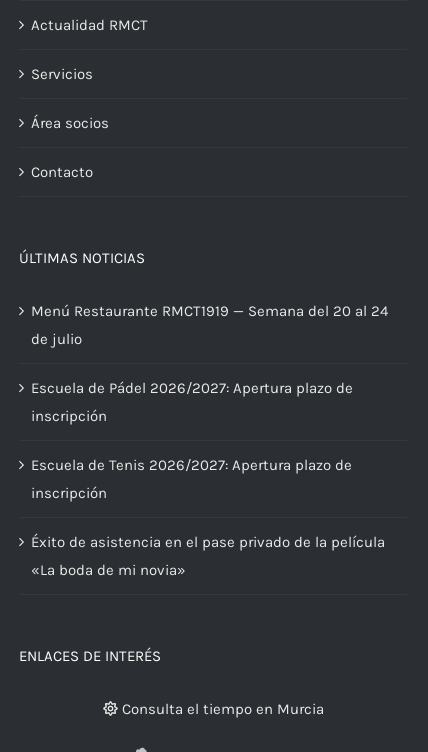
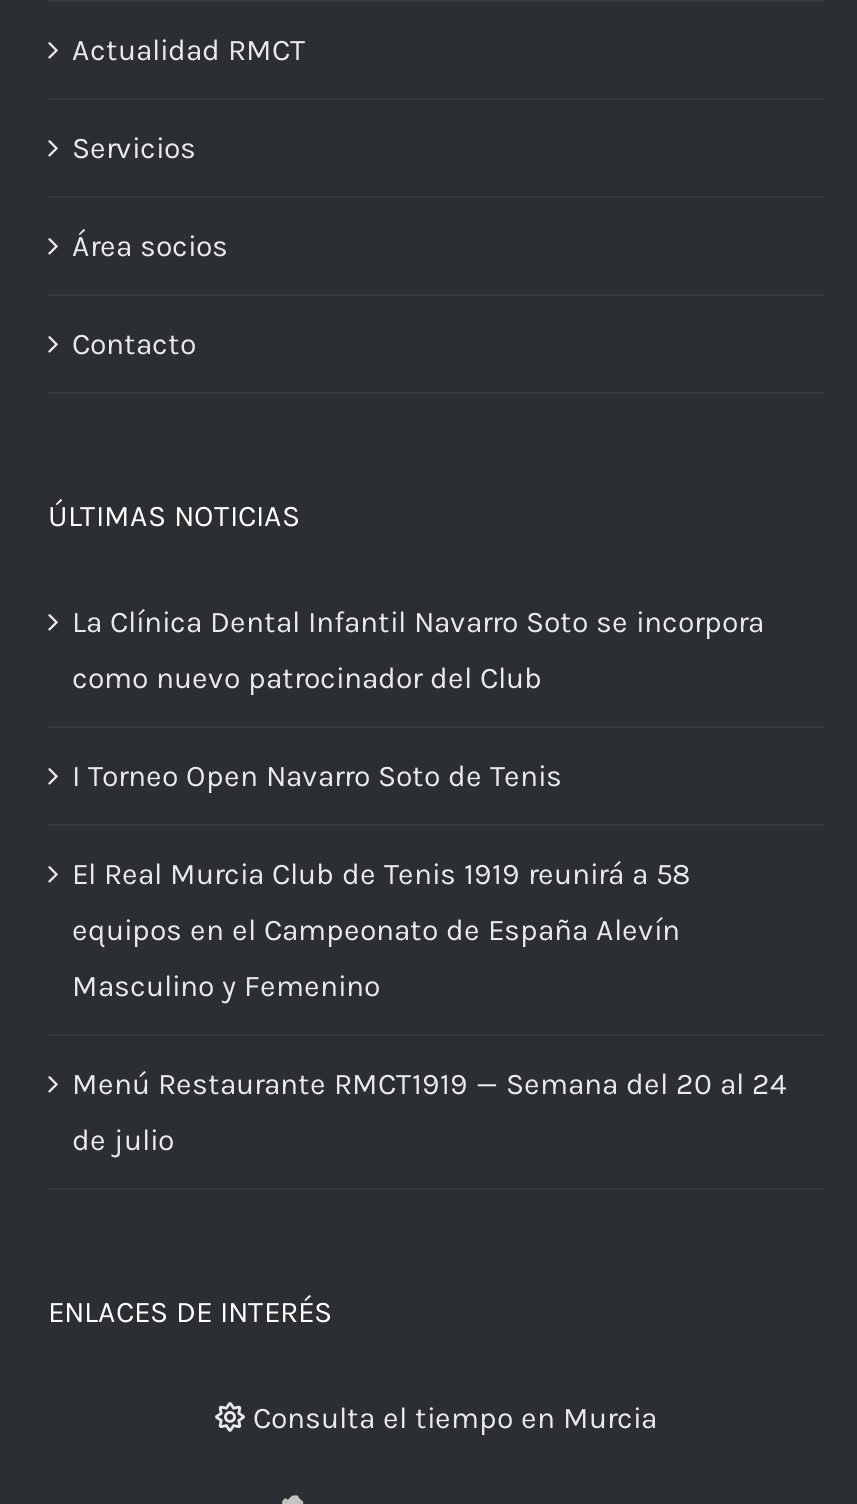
+ La Clínica Dental Infantil Navarro Soto se incorpora
+ como nuevo patrocinador del Club
+ I Torneo Open Navarro Soto de Tenis
+ El Real Murcia Club de Tenis 1919 reunirá a 58
+ equipos en el Campeonato de España Alevín
+ Masculino y Femenino

moved down: Menú Restaurante RMCT1919 — Semana del 20 al 24 | de julio

- Escuela de Pádel 2026/2027: Apertura plazo de
- inscripción
- Escuela de Tenis 2026/2027: Apertura plazo de
- inscripción
- Éxito de asistencia en el pase privado de la película
- «La boda de mi novia»
